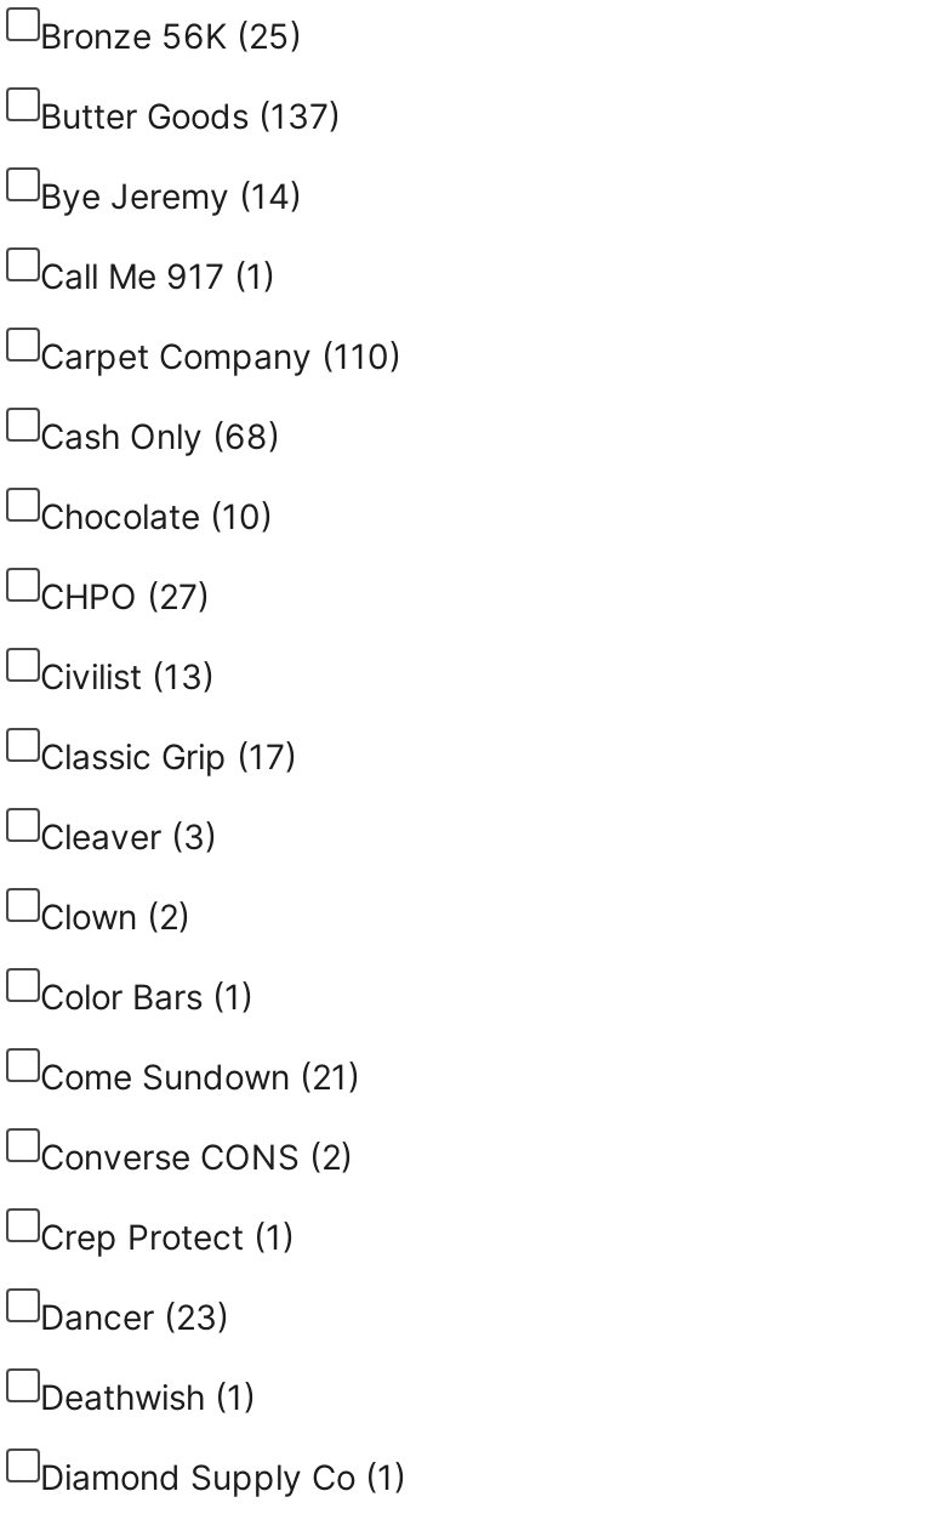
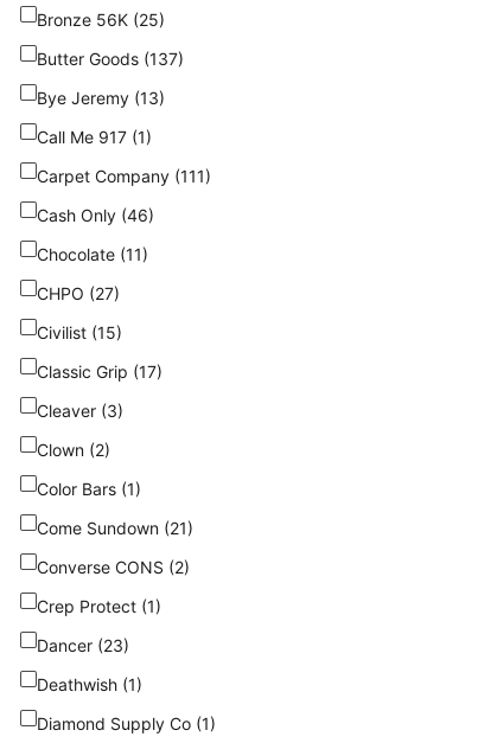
- Bye Jeremy (14)
+ Bye Jeremy (13)

- Carpet Company (110)
+ Carpet Company (111)

- Cash Only (68)
+ Cash Only (46)

- Chocolate (10)
+ Chocolate (11)

- Civilist (13)
+ Civilist (15)
